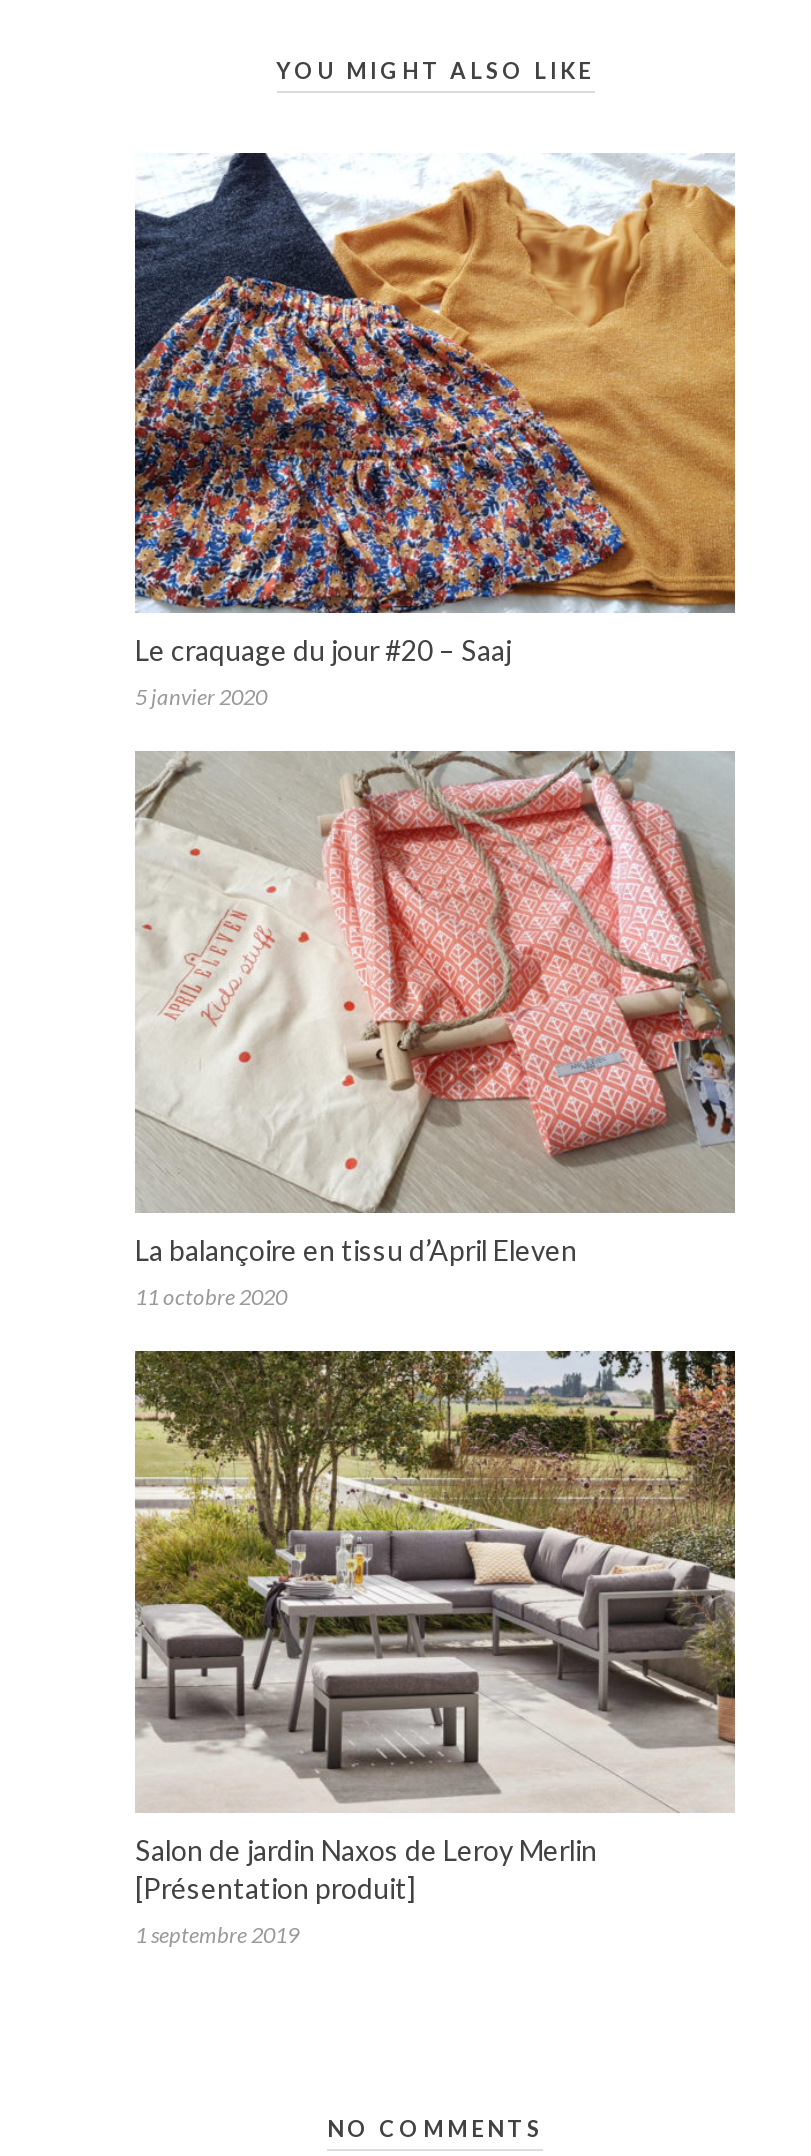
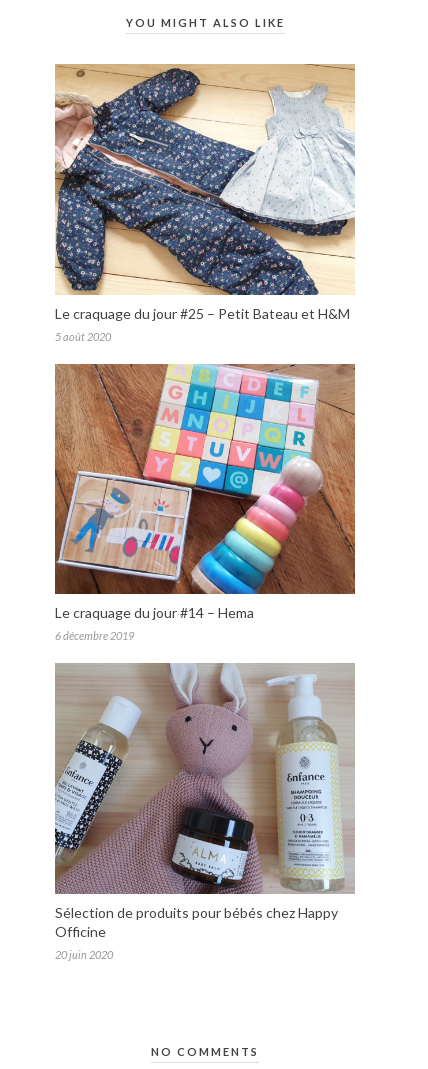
- [image]
- Le craquage du jour #20 – Saaj
+ [image]
+ Le craquage du jour #25 – Petit Bateau et H&M

- 5 janvier 2020
+ 5 août 2020

- [image]
- La balançoire en tissu d’April Eleven
+ [image]
+ Le craquage du jour #14 – Hema

- 11 octobre 2020
+ 6 décembre 2019

- [image]
- Salon de jardin Naxos de Leroy Merlin
- [Présentation produit]
+ [image]
+ Sélection de produits pour bébés chez Happy
+ Officine

- 1 septembre 2019
+ 20 juin 2020
